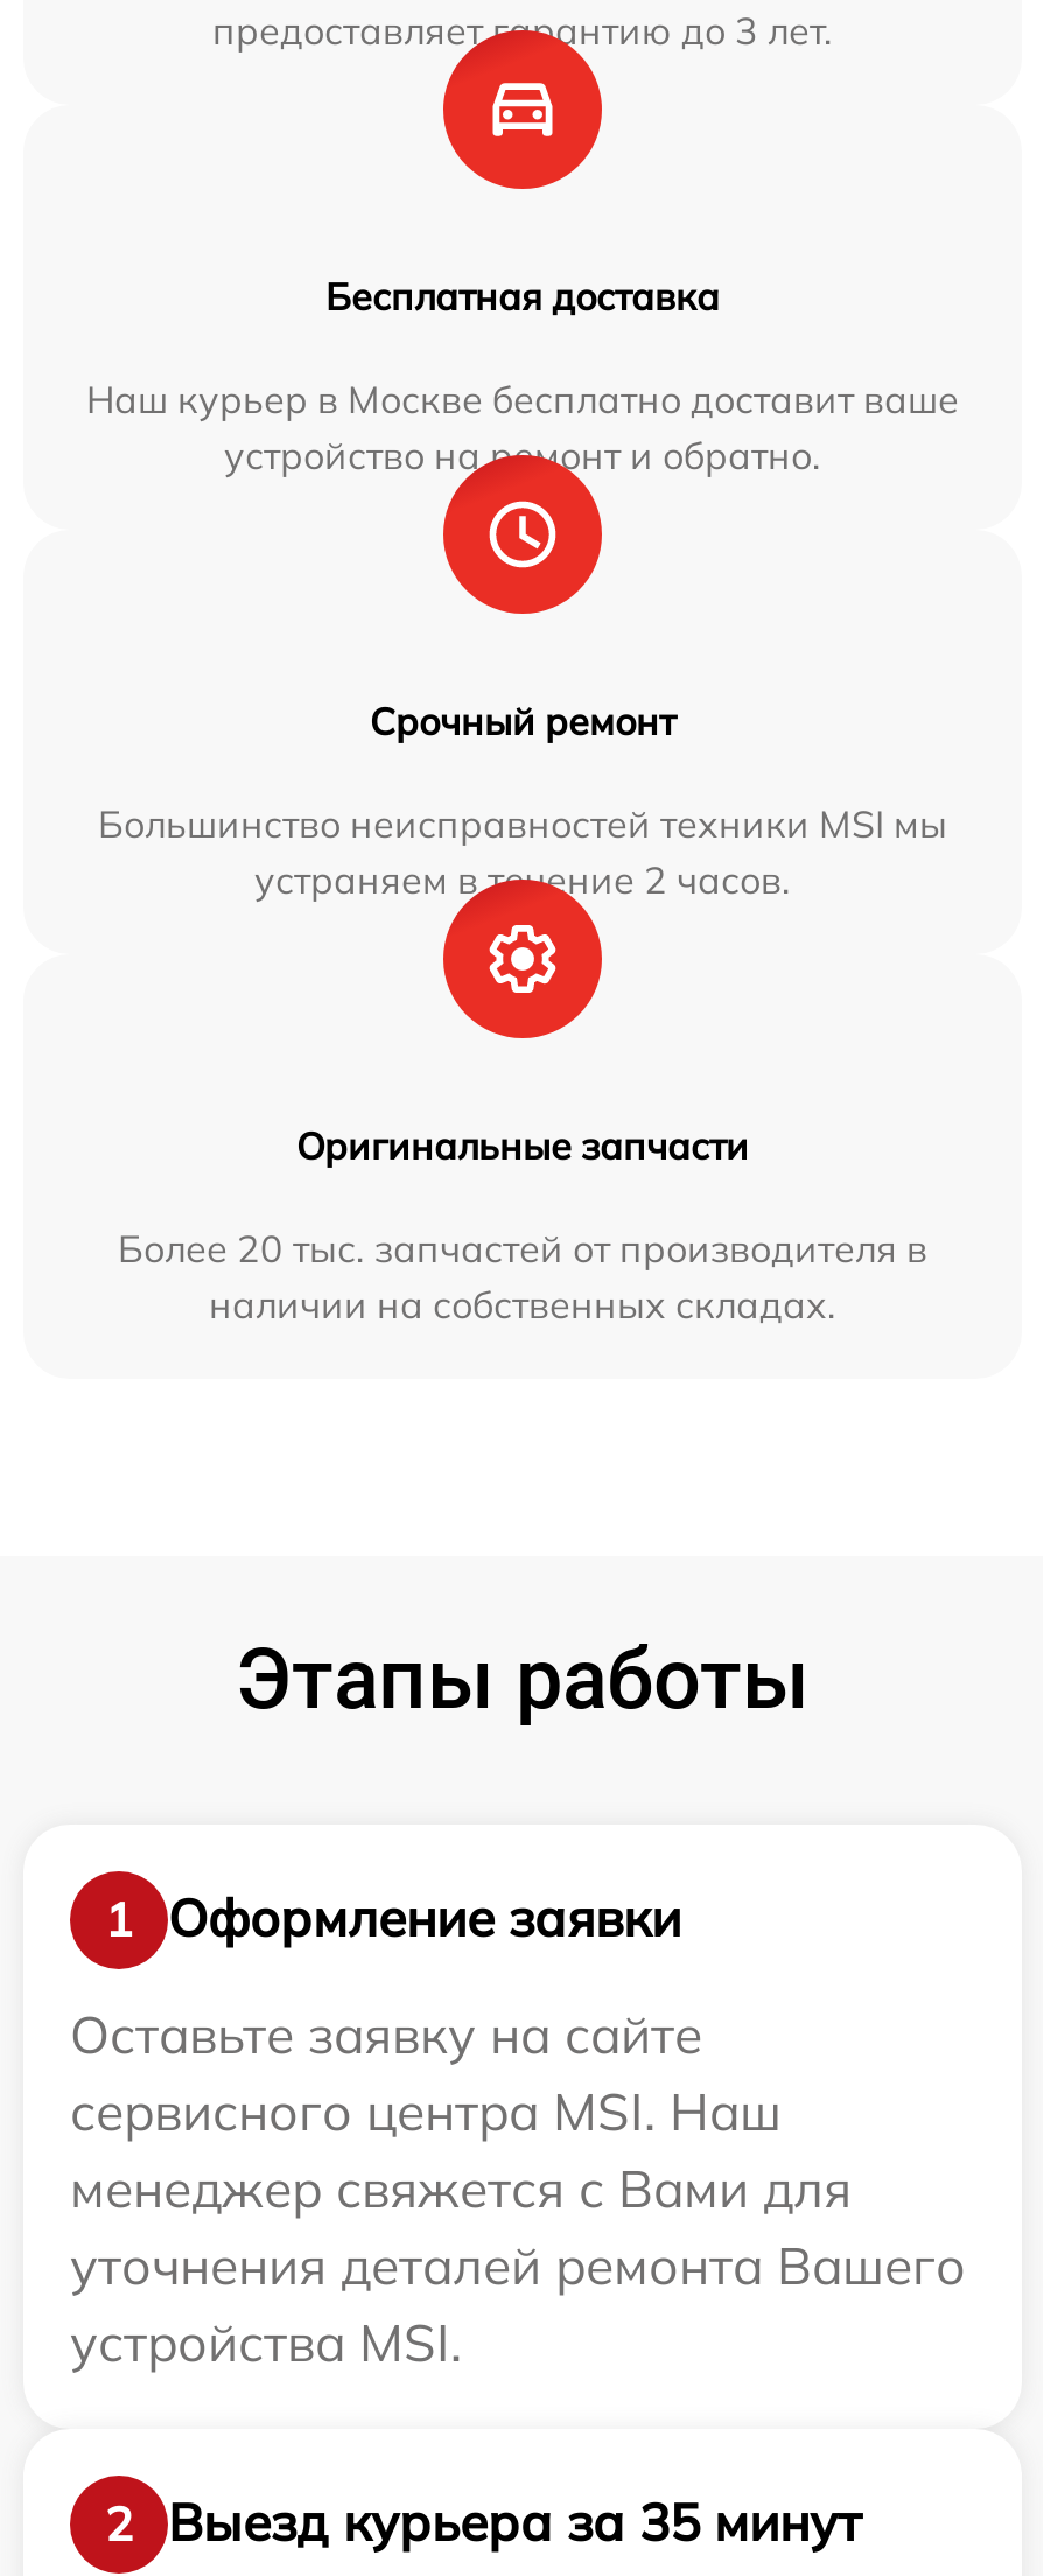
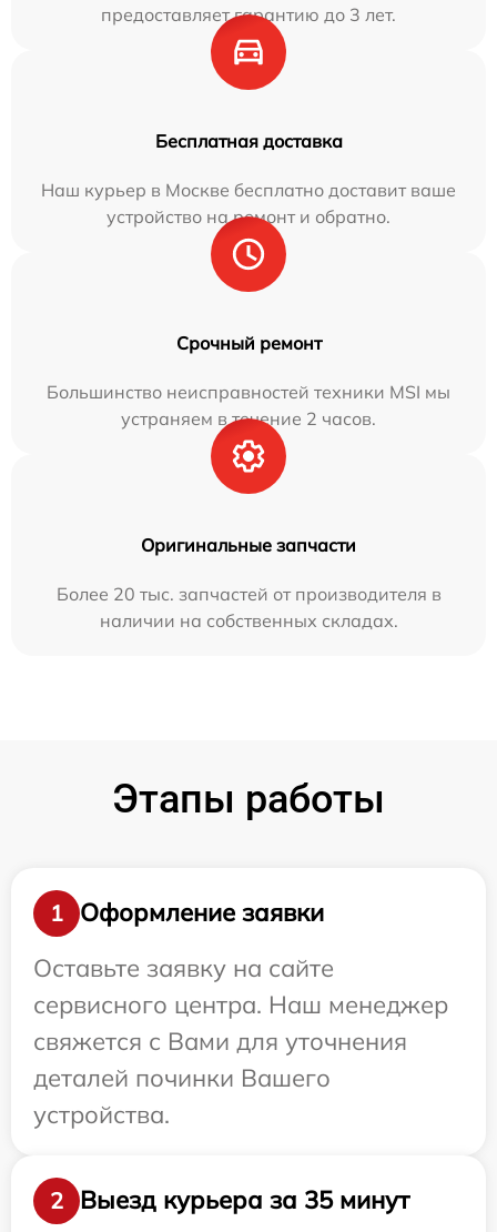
- сервисного центра MSI. Наш
- менеджер свяжется с Вами для
- уточнения деталей ремонта Вашего
- устройства MSI.
+ сервисного центра. Наш менеджер
+ свяжется с Вами для уточнения
+ деталей починки Вашего
+ устройства.
